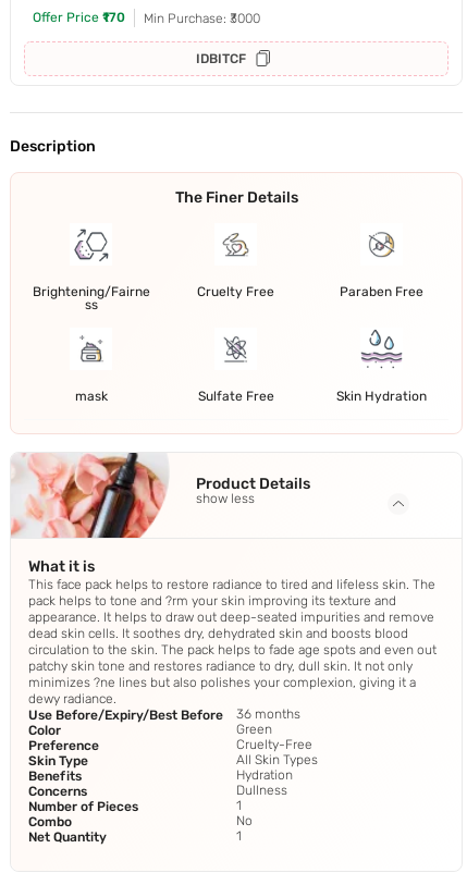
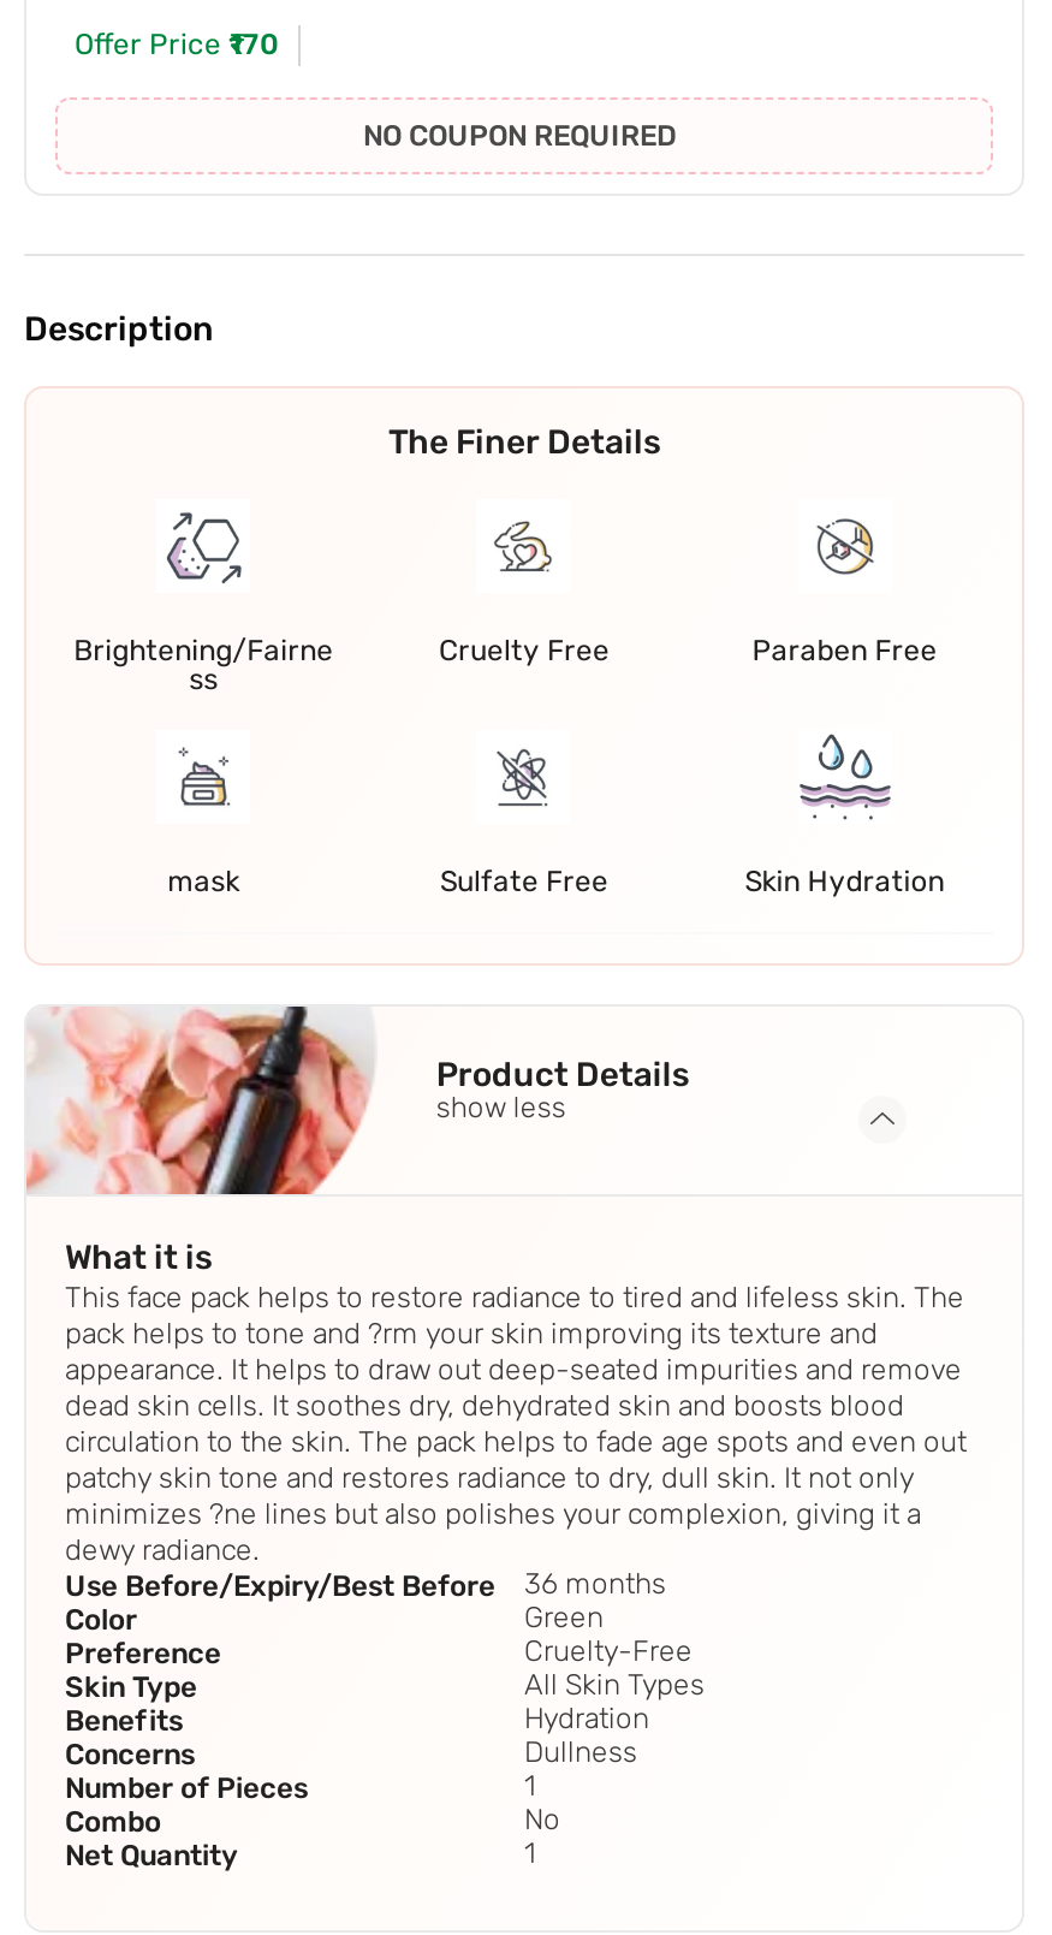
- Min Purchase: ₹3000
- IDBITCF
+ NO COUPON REQUIRED
